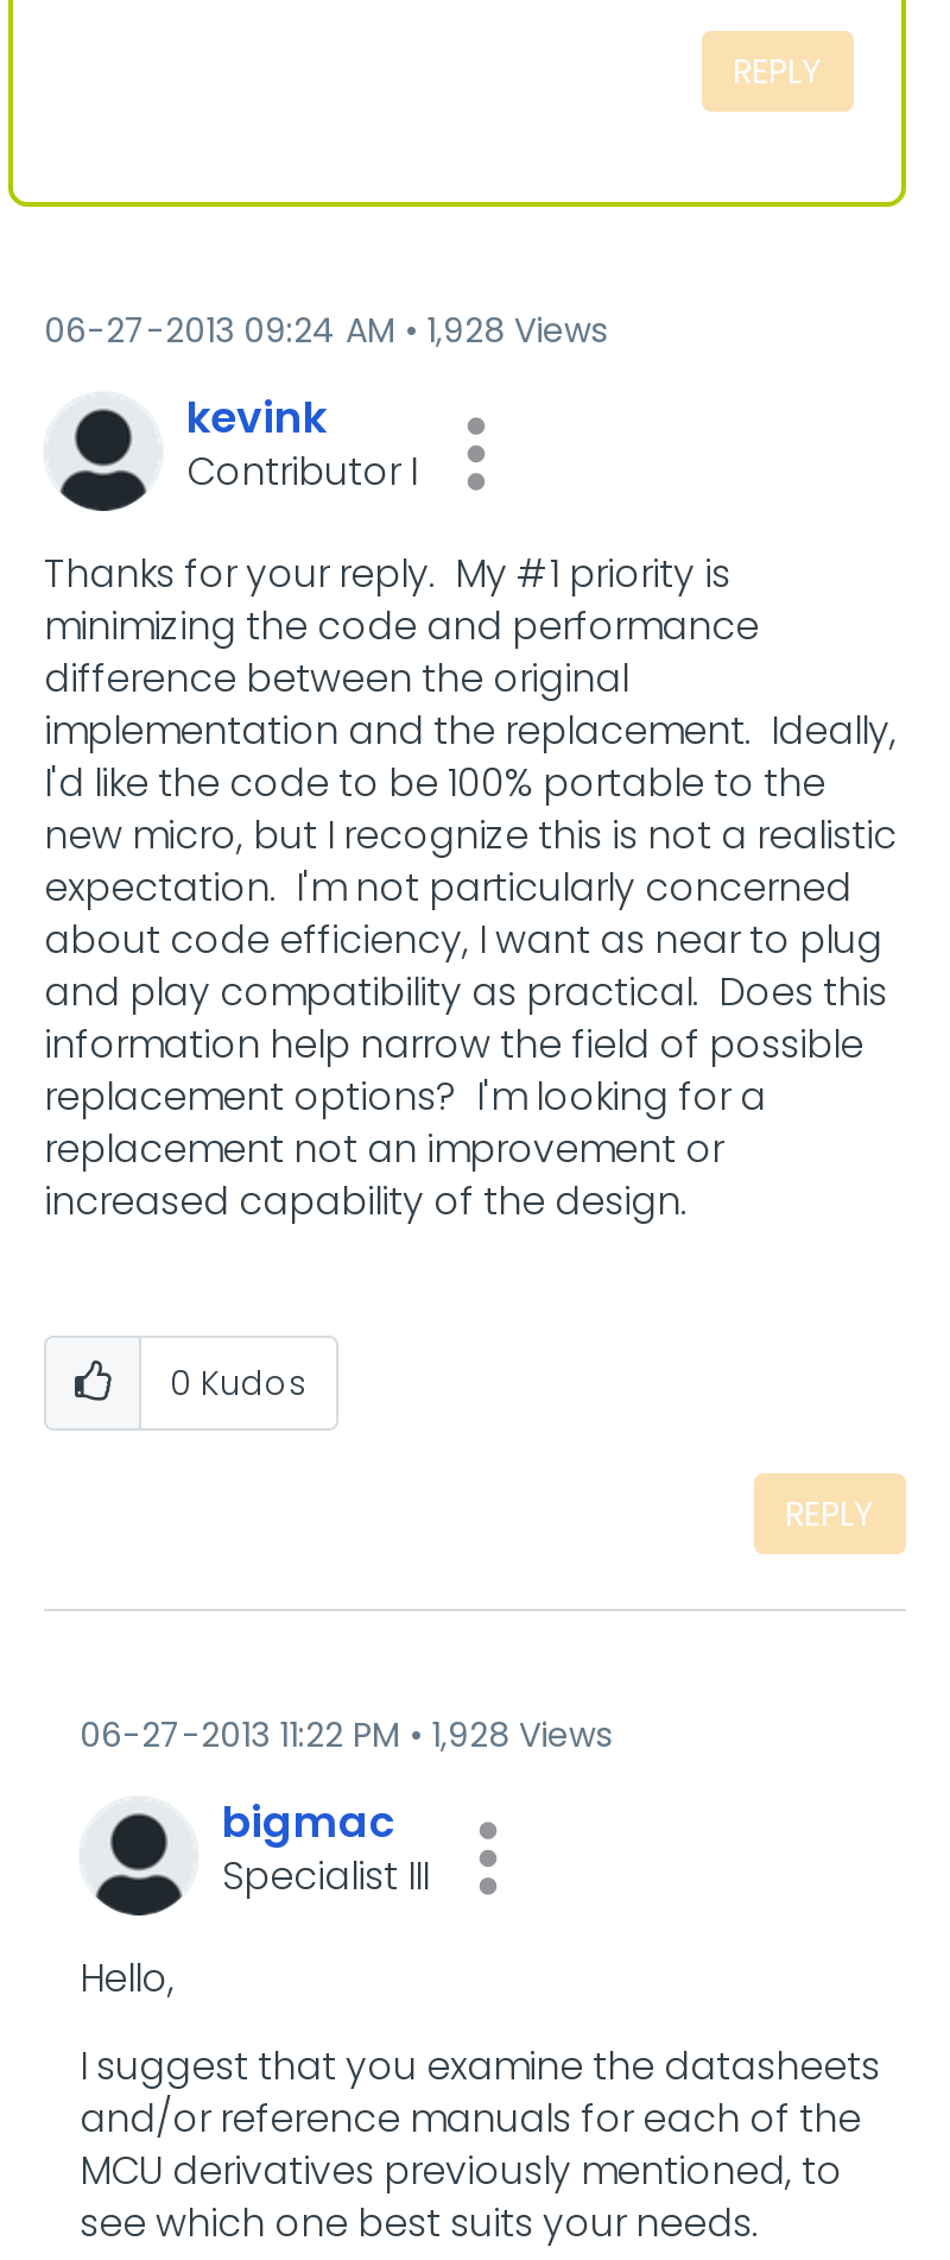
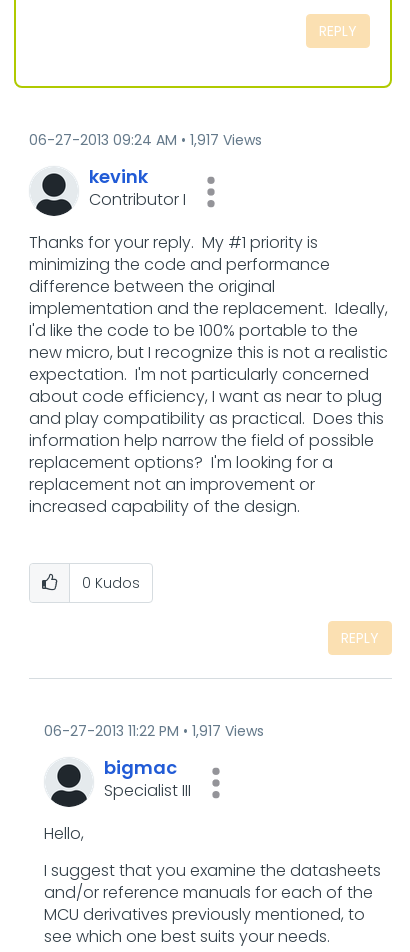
- 06-27-2013 09:24 AM 1,928 Views
+ 06-27-2013 09:24 AM 1,917 Views

- 06-27-2013 11:22 PM 1,928 Views
+ 06-27-2013 11:22 PM 1,917 Views
